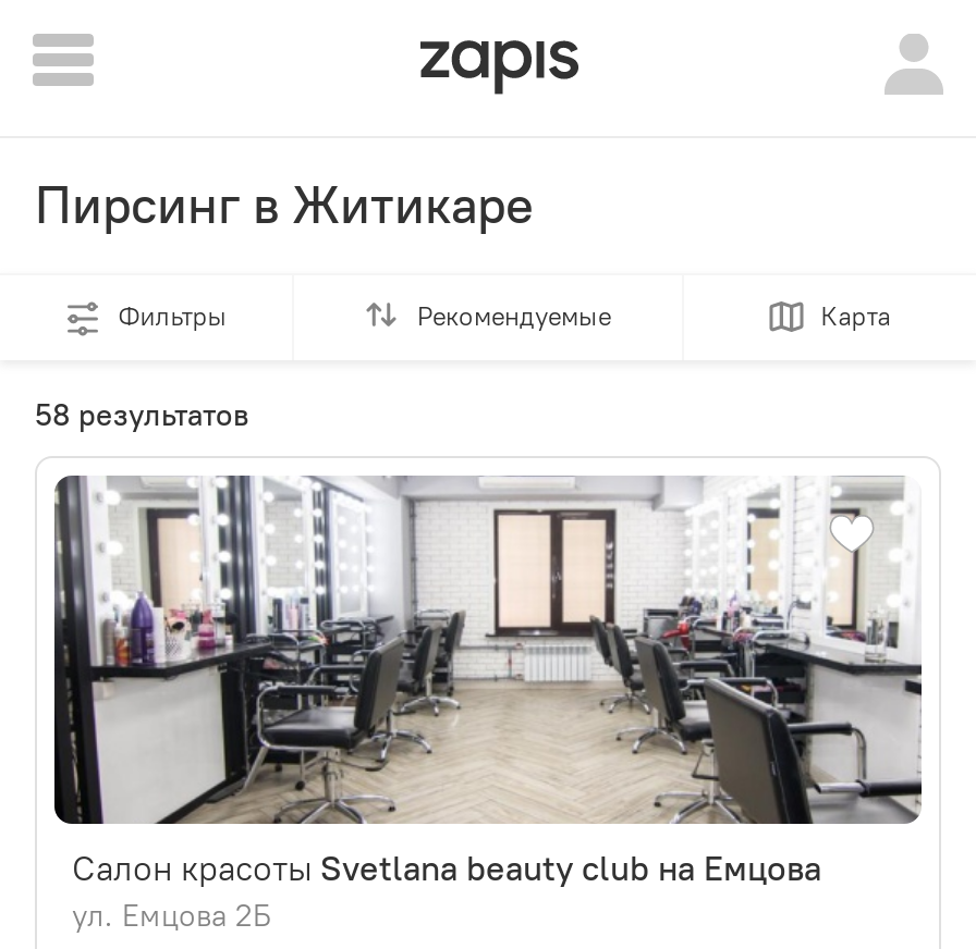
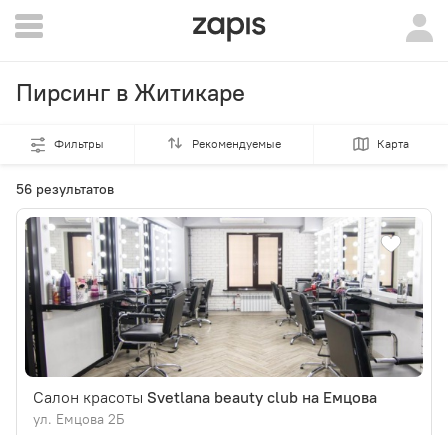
- 58 результатов
+ 56 результатов
